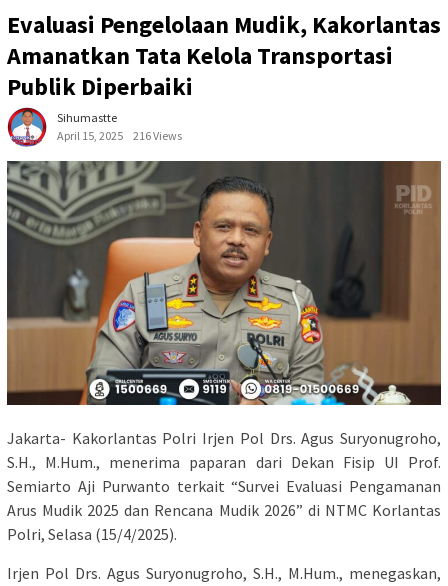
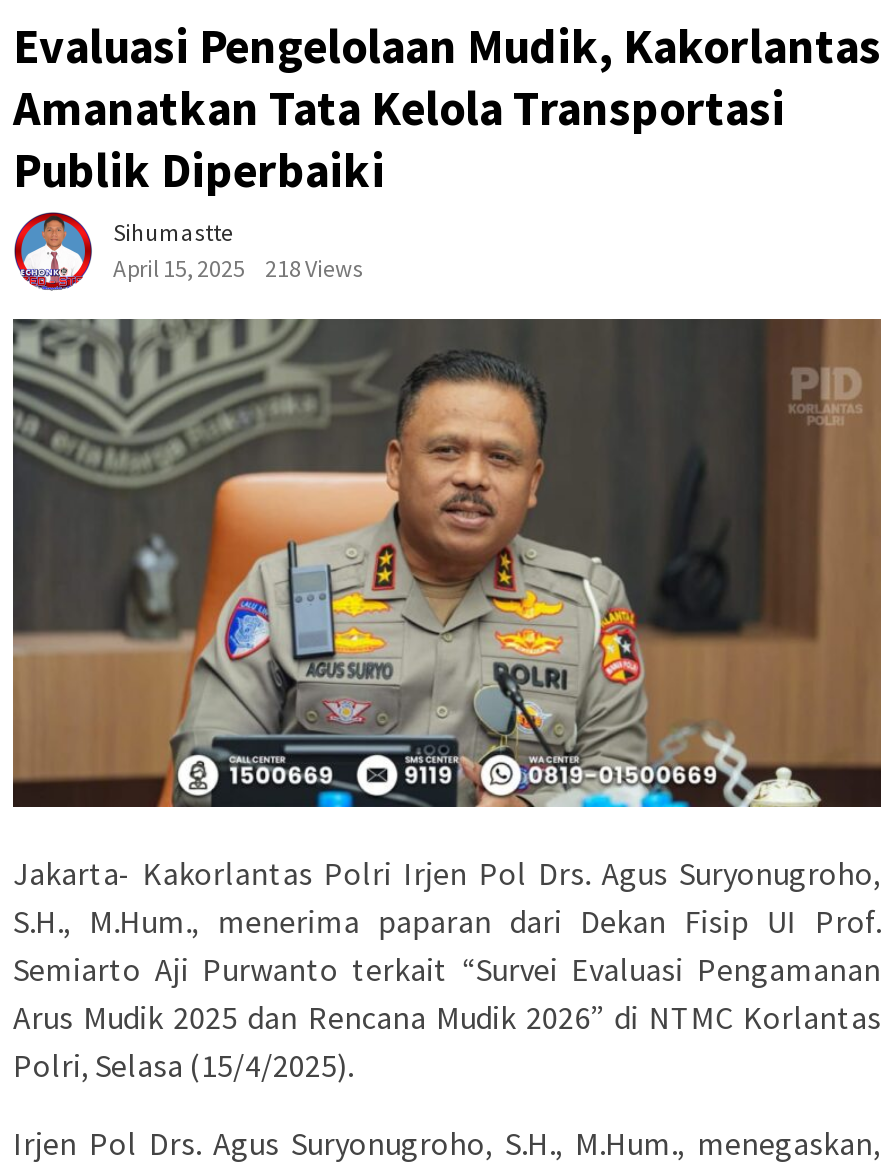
- April 15, 2025 216 Views
+ April 15, 2025 218 Views
